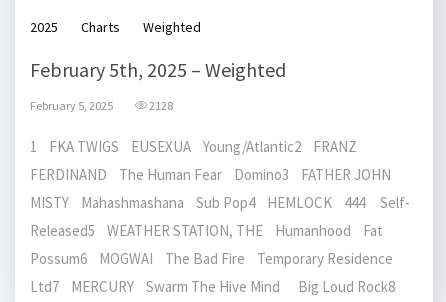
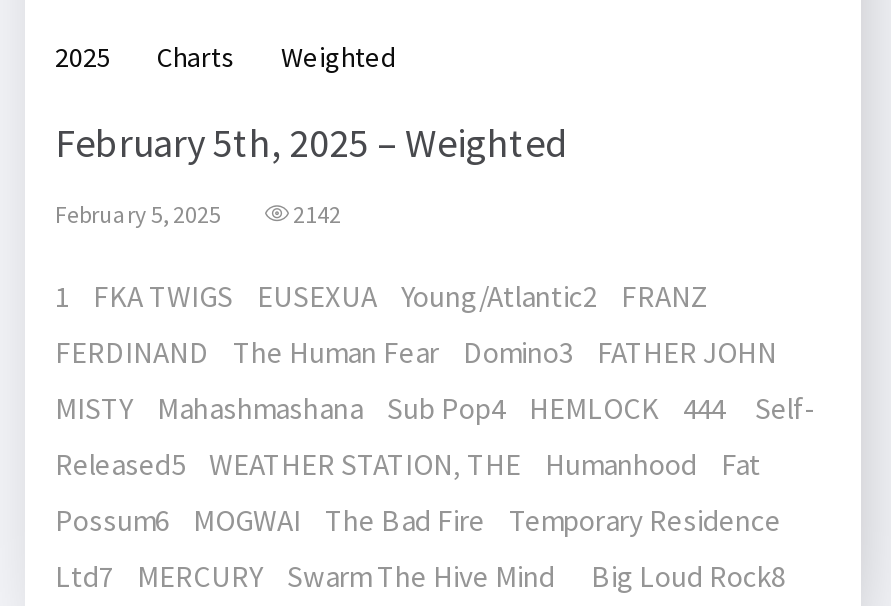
- 2128
+ 2142
